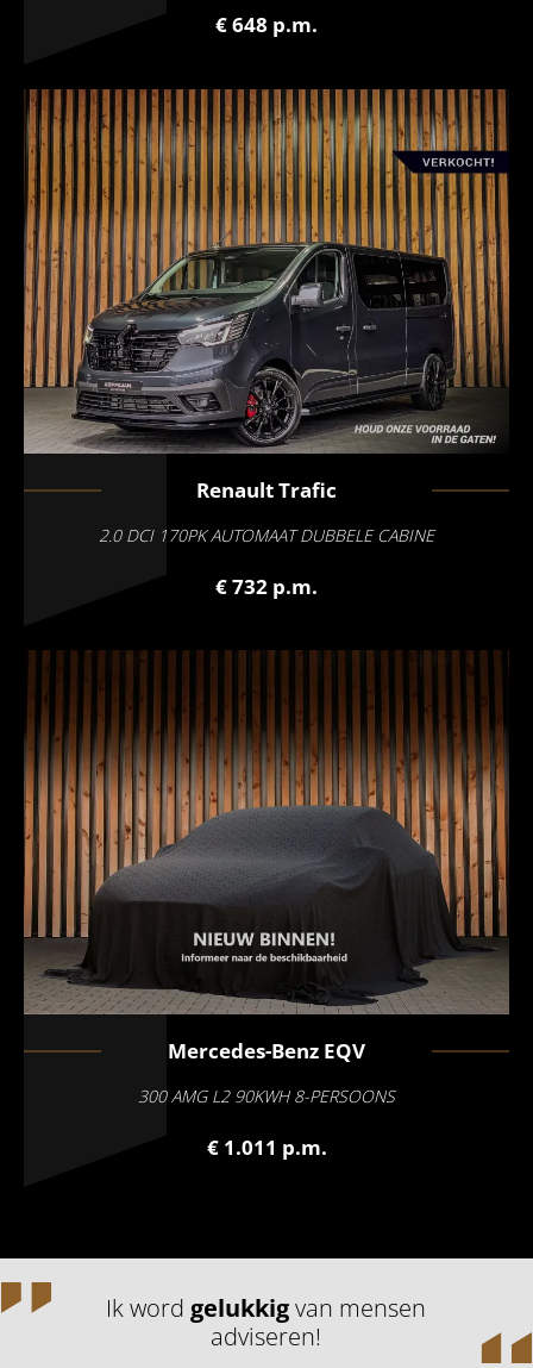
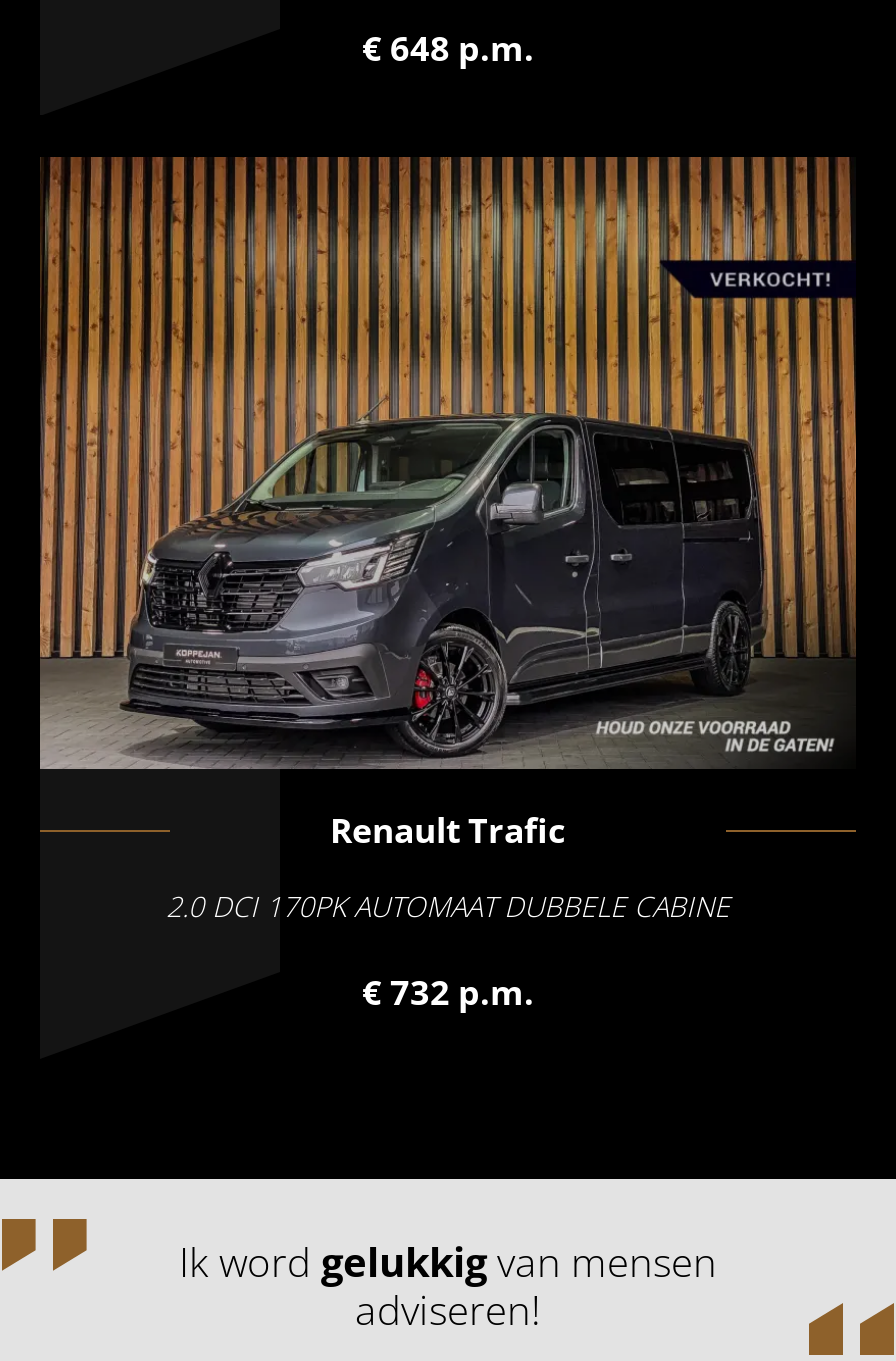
- [image]
- Mercedes-Benz EQV
- 300 AMG L2 90KWH 8-PERSOONS
- € 1.011 p.m.
